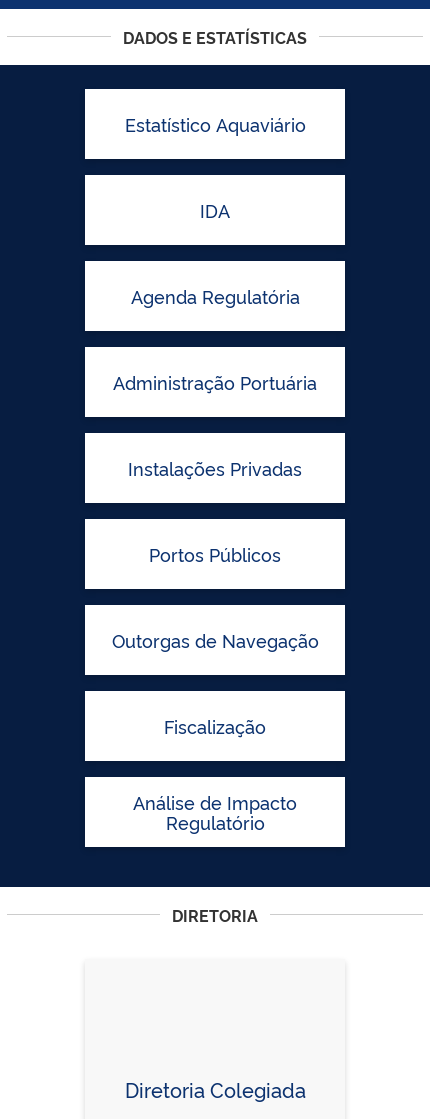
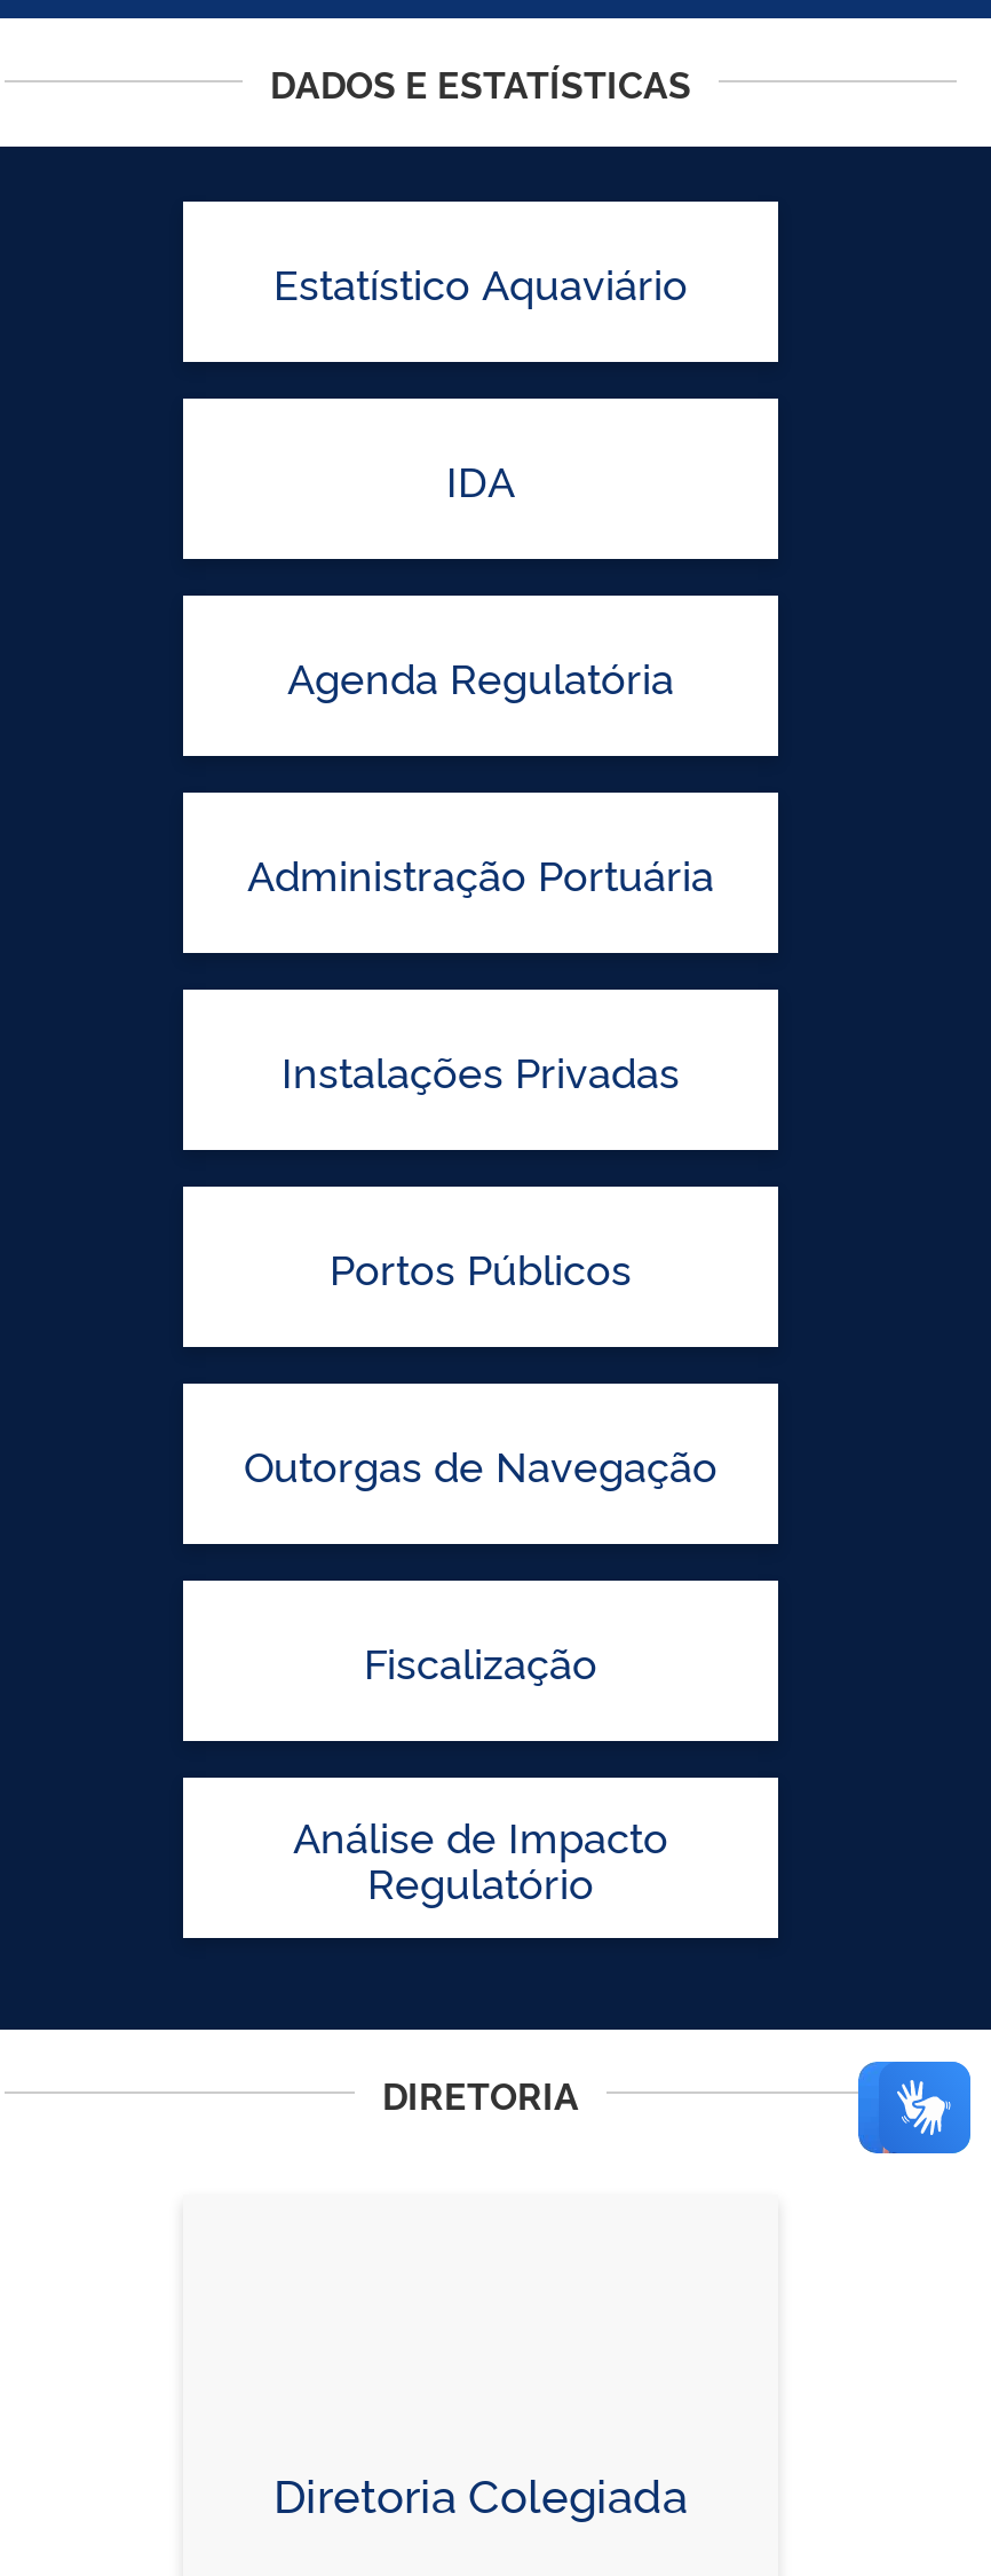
+ [image]
